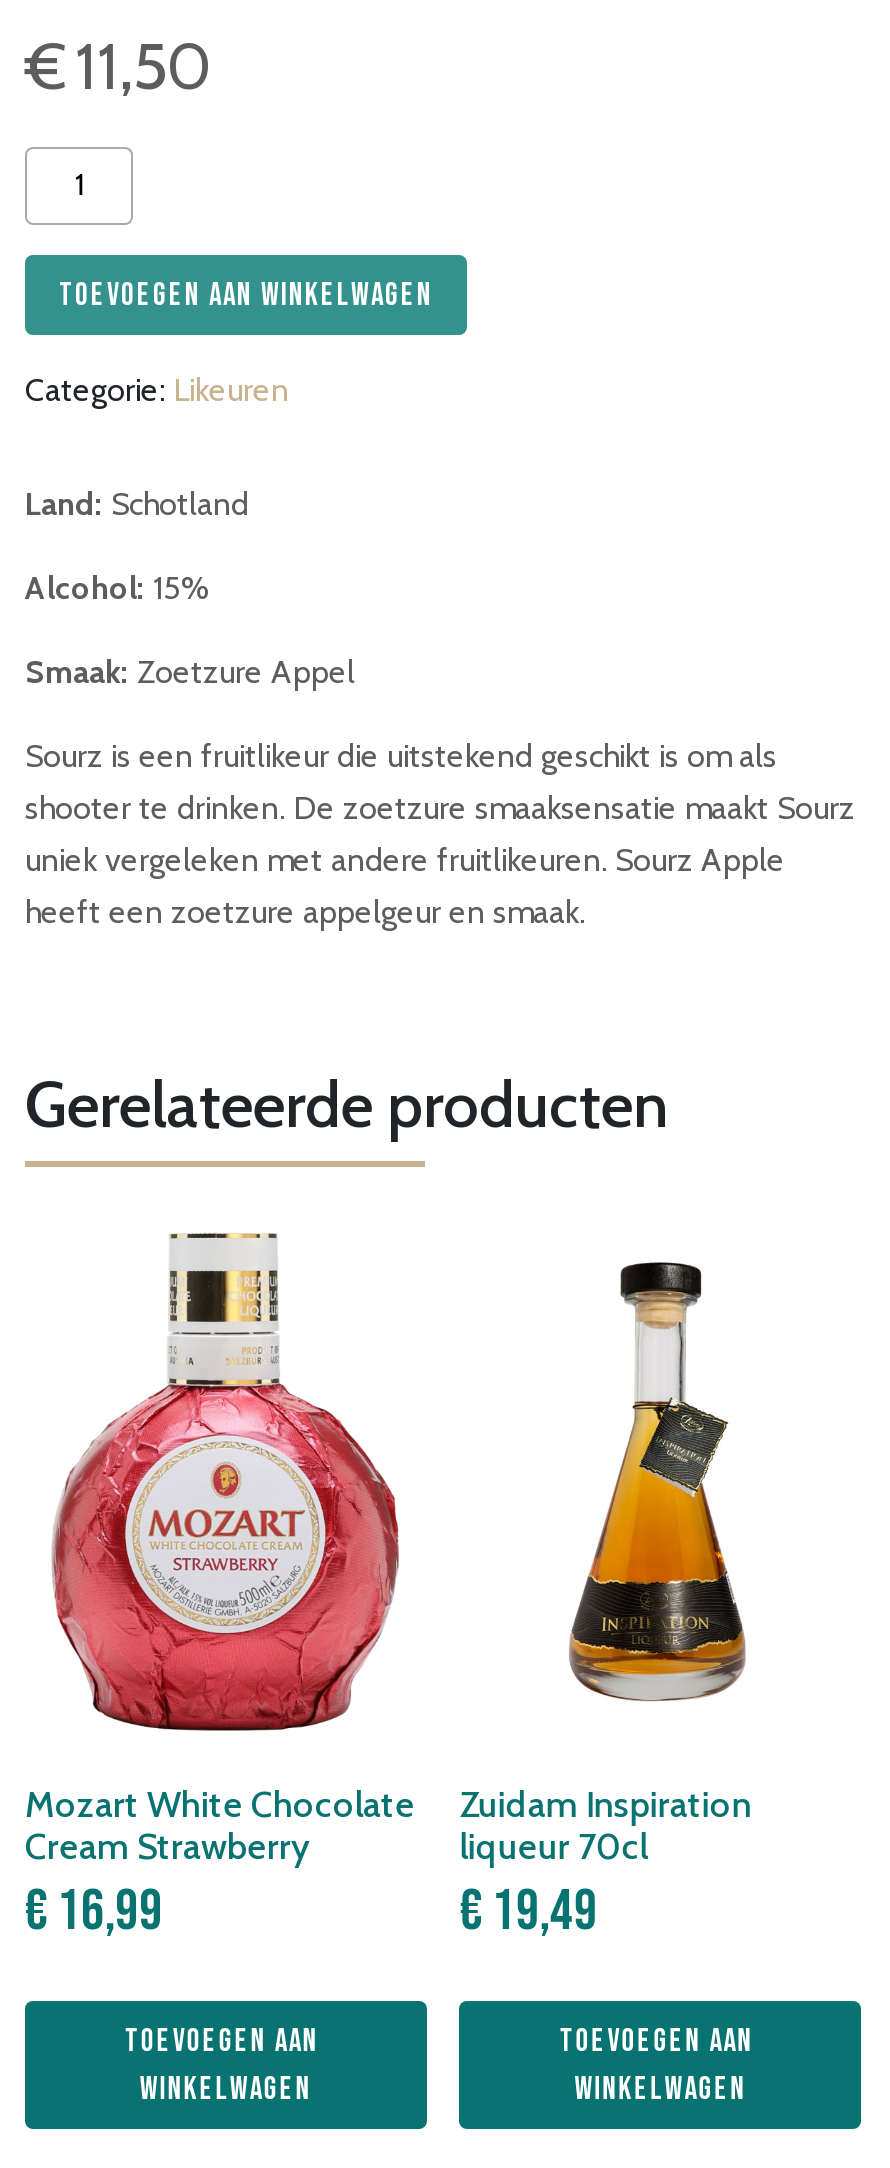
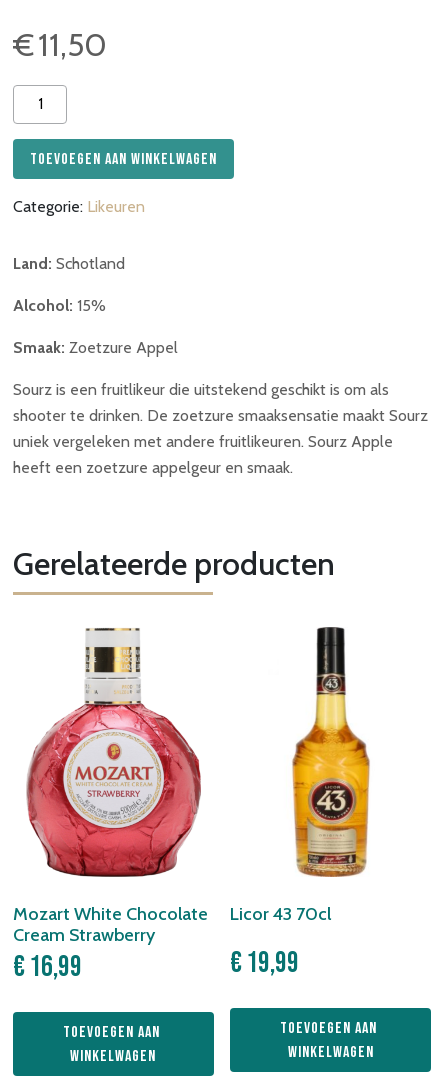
- [image]
- Zuidam Inspiration
- liqueur 70cl
- € 19,49
+ [image]
+ Licor 43 70cl
+ € 19,99
